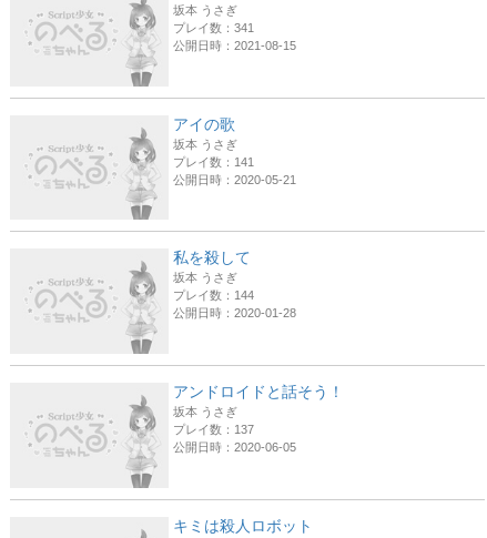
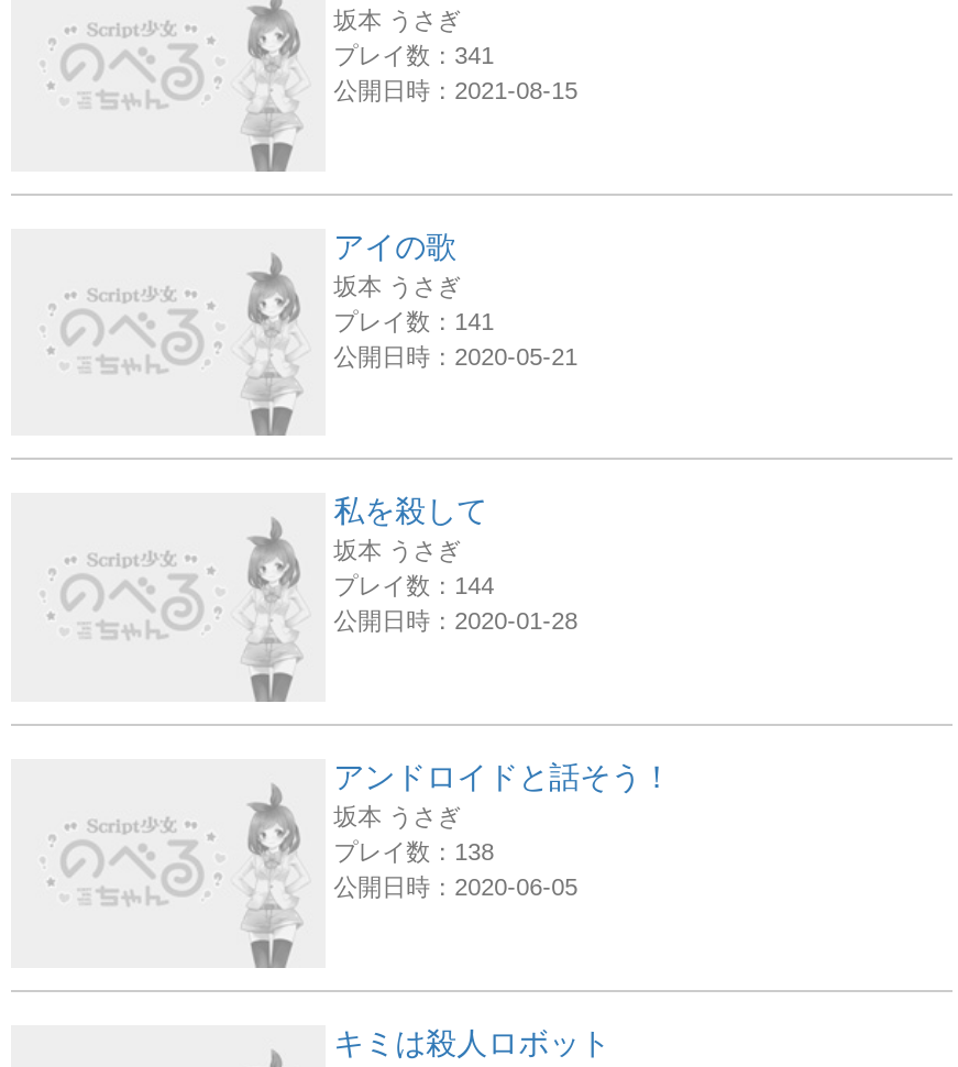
- プレイ数：137
+ プレイ数：138
